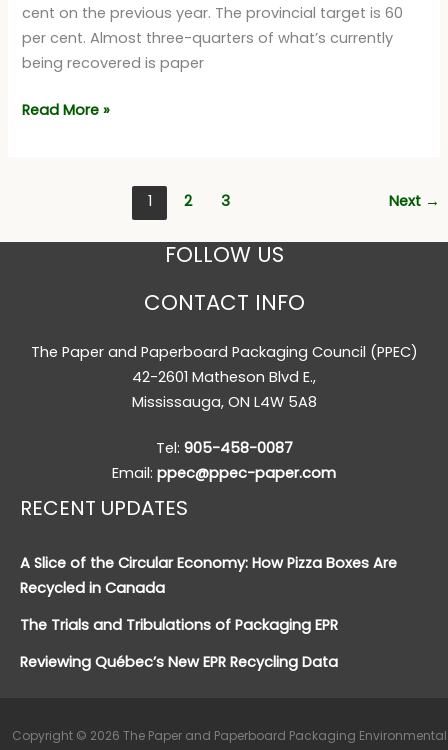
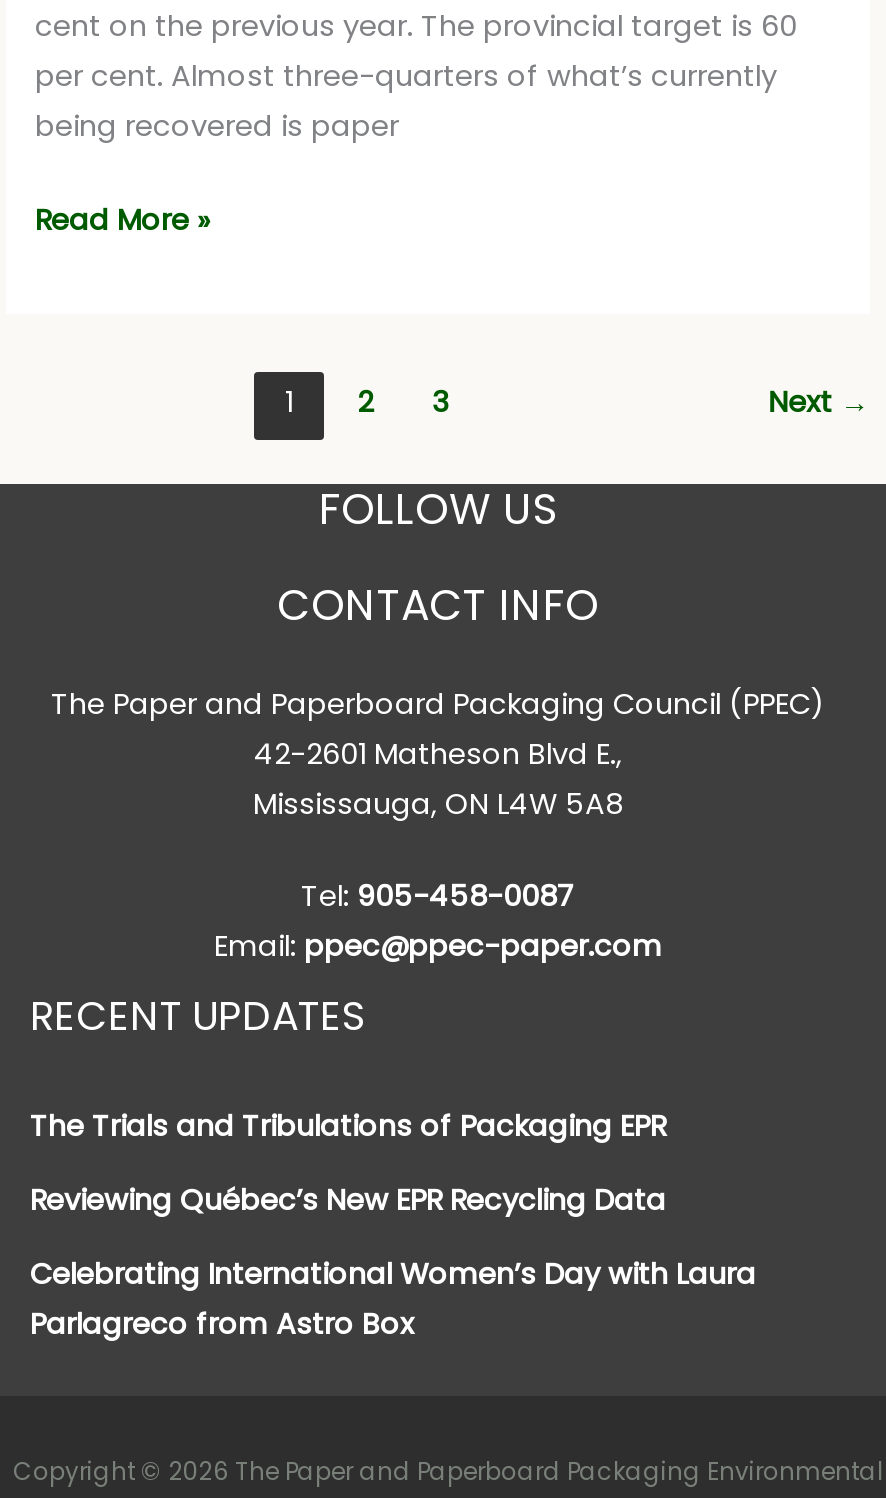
- A Slice of the Circular Economy: How Pizza Boxes Are
- Recycled in Canada

moved up: The Trials and Tribulations of Packaging EPR | Reviewing Québec’s New EPR Recycling Data

+ Celebrating International Women’s Day with Laura
+ Parlagreco from Astro Box
